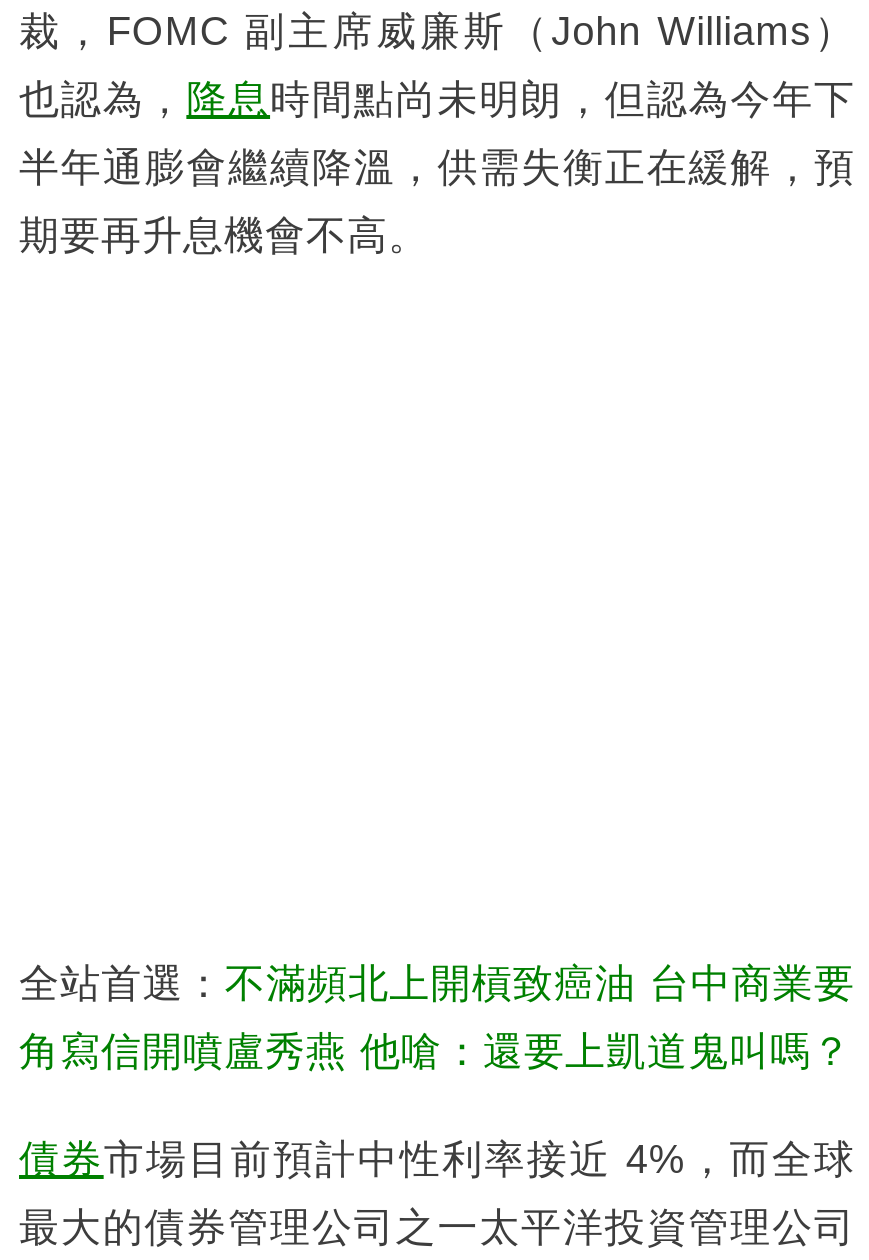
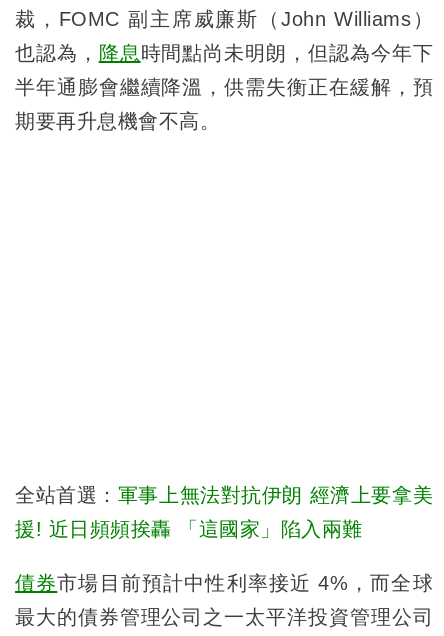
- 全站首選：不滿頻北上開槓致癌油 台中商業要
+ 全站首選：軍事上無法對抗伊朗 經濟上要拿美

- 角寫信開噴盧秀燕 他嗆：還要上凱道鬼叫嗎？
+ 援! 近日頻頻挨轟 「這國家」陷入兩難
